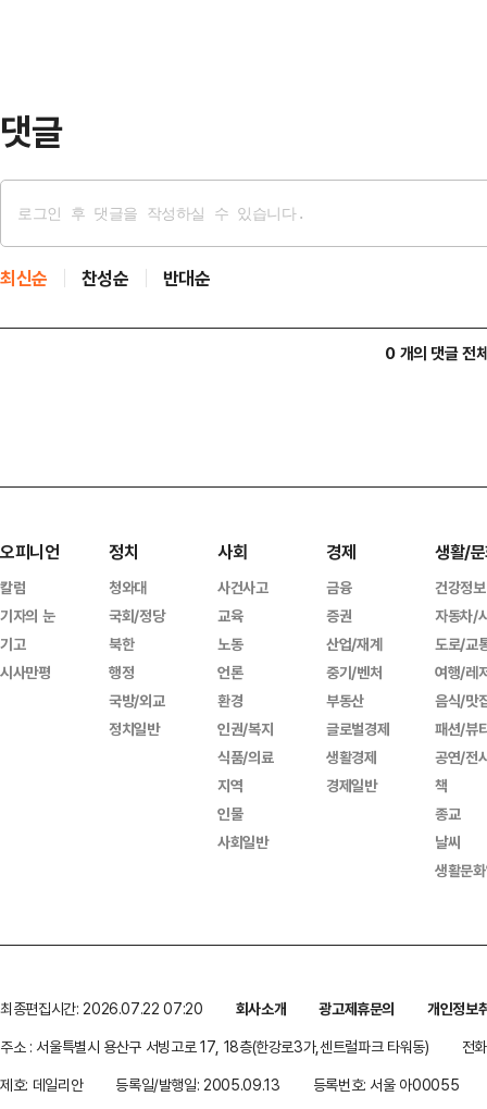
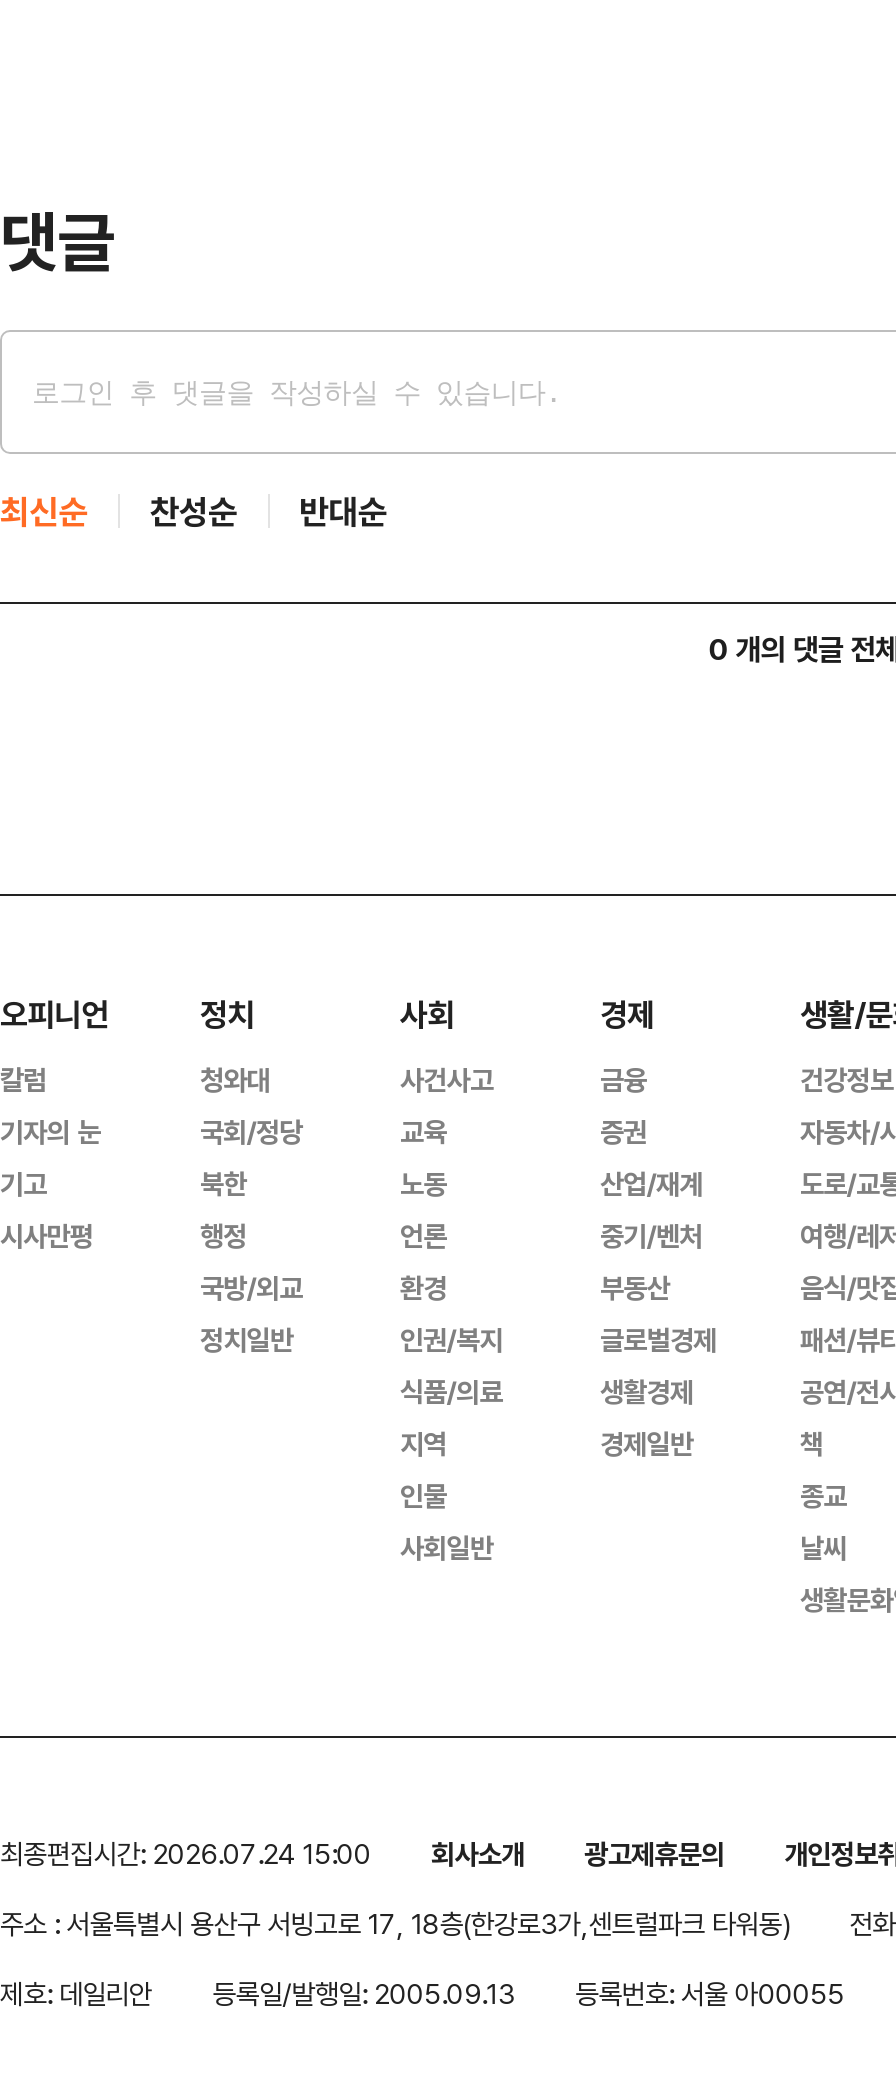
- 최종편집시간: 2026.07.22 07:20
+ 최종편집시간: 2026.07.24 15:00
